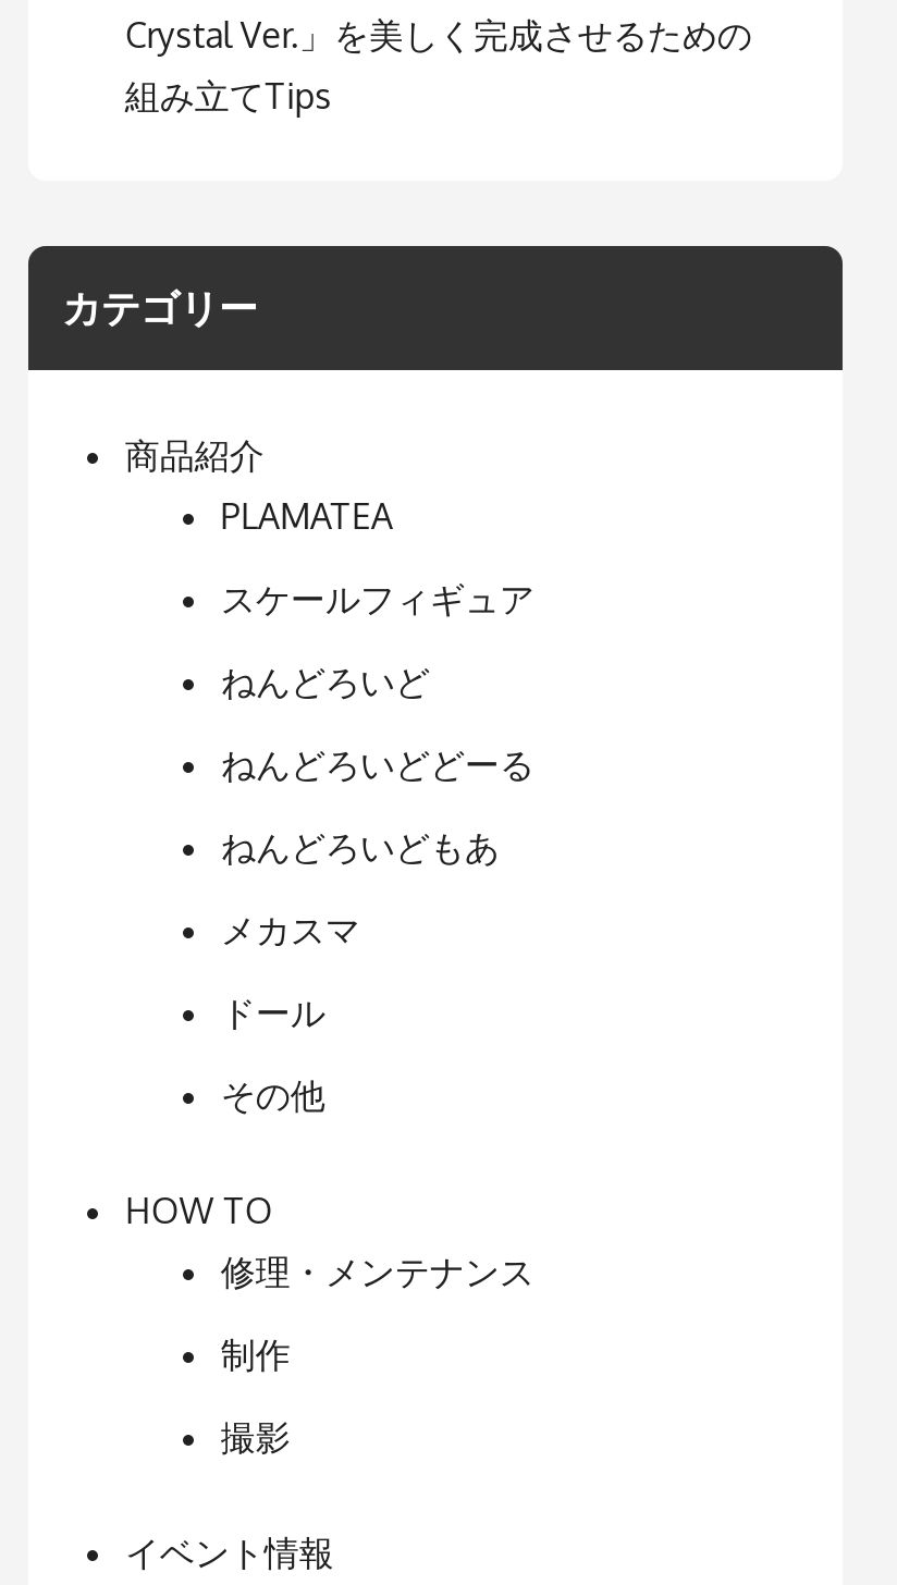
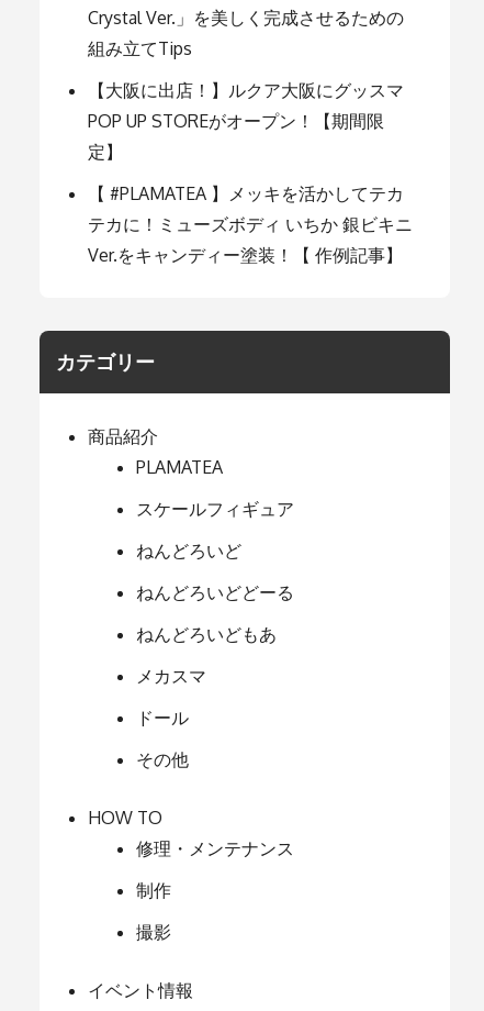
+ 【大阪に出店！】ルクア大阪にグッスマ
+ POP UP STOREがオープン！【期間限
+ 定】
+ 【 #PLAMATEA 】メッキを活かしてテカ
+ テカに！ミューズボディ いちか 銀ビキニ
+ Ver.をキャンディー塗装！【 作例記事】
